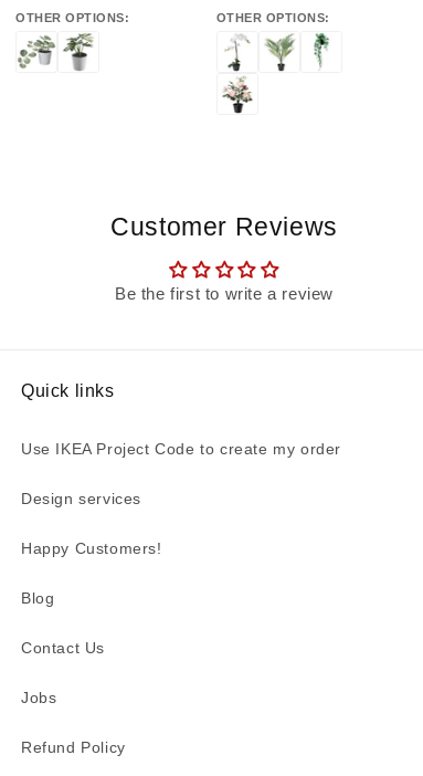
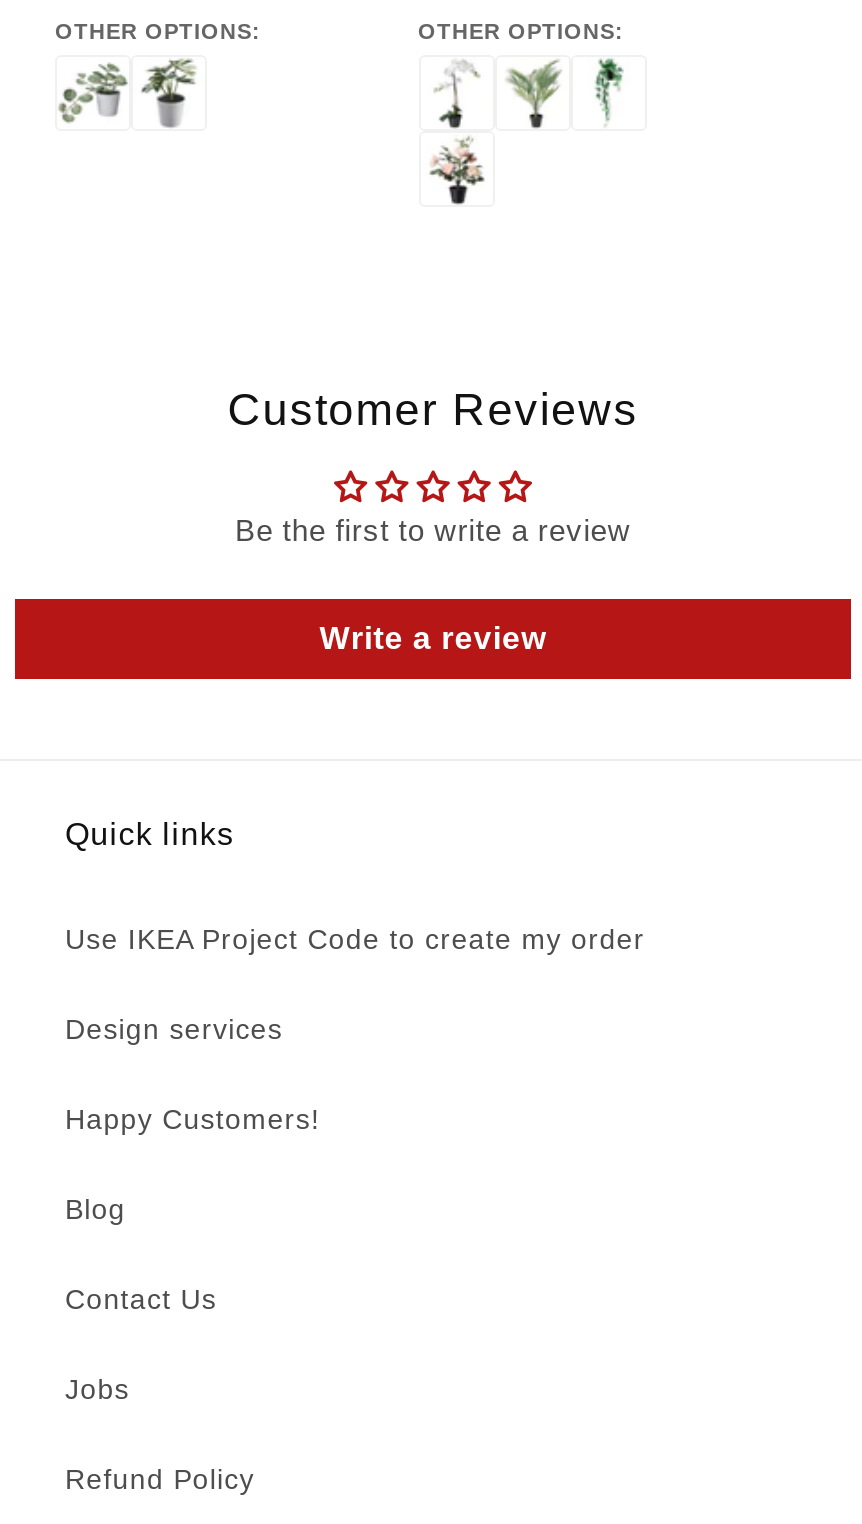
+ Write a review
